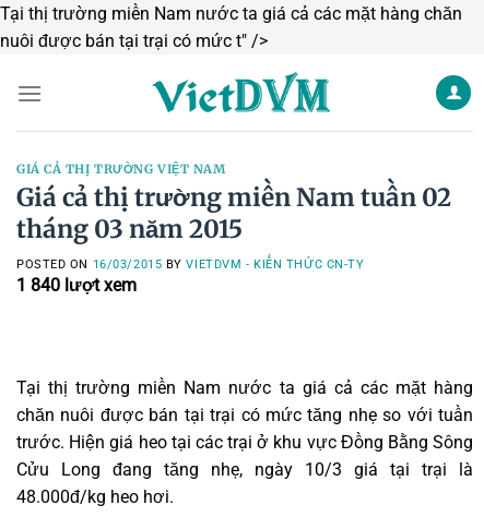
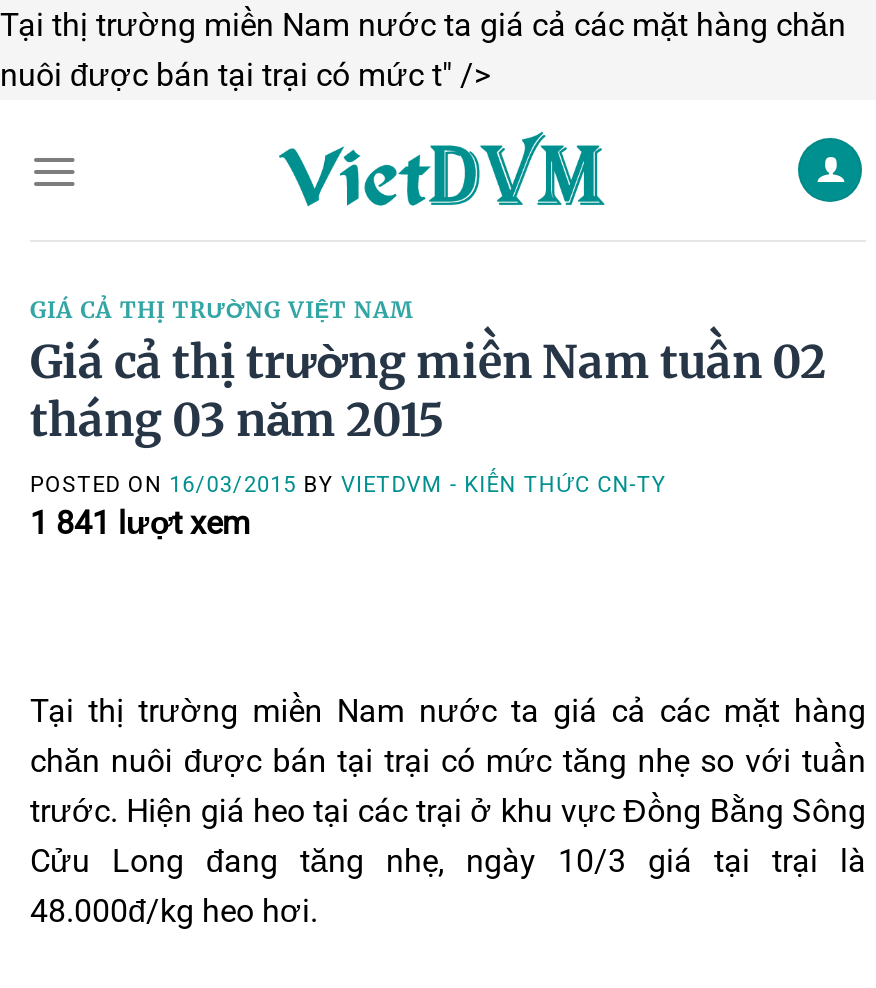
- 1 840 lượt xem
+ 1 841 lượt xem
